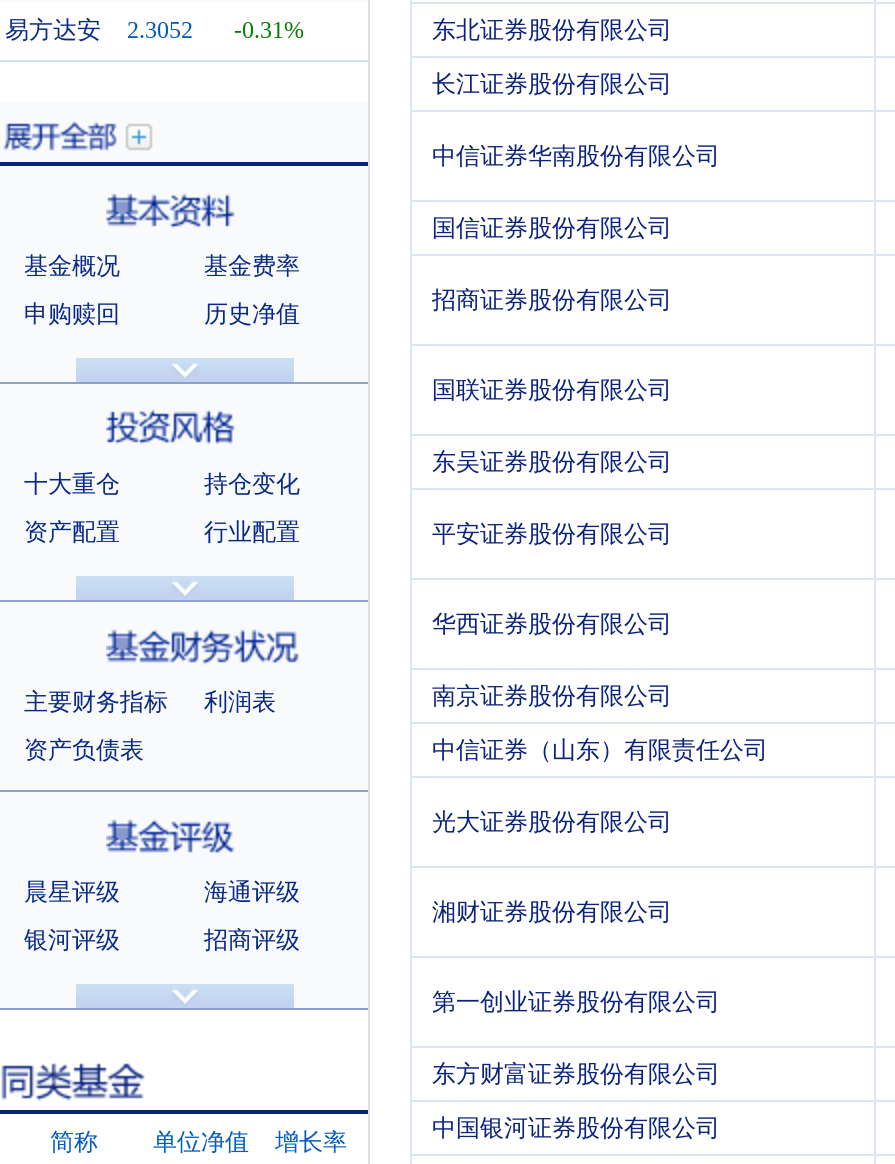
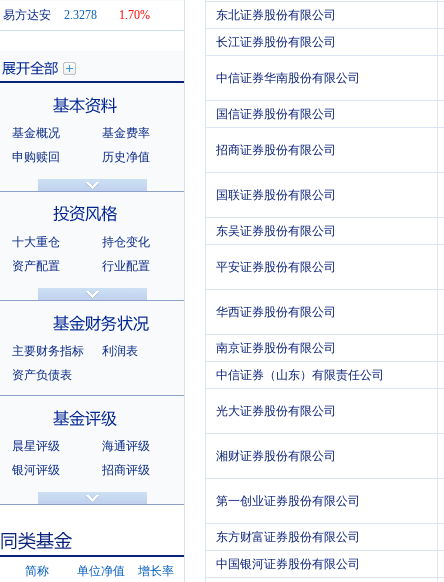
- 2.3052
+ 2.3278

- -0.31%
+ 1.70%
